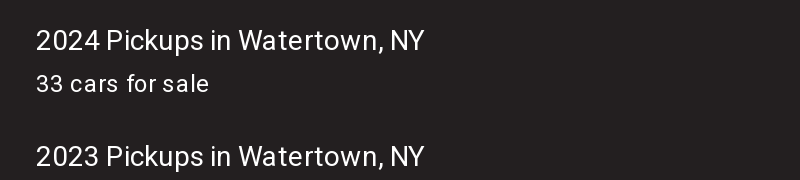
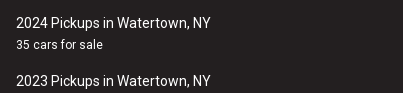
- 33 cars for sale
+ 35 cars for sale
